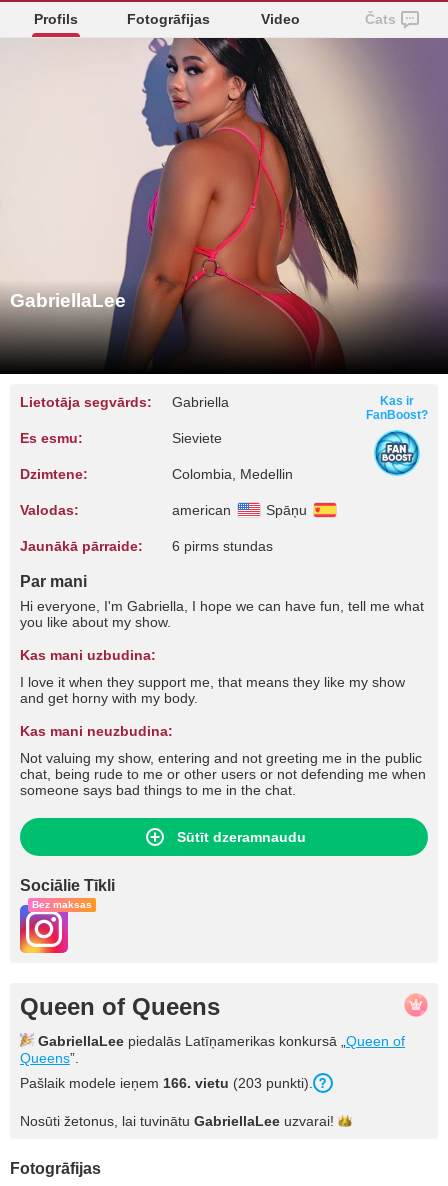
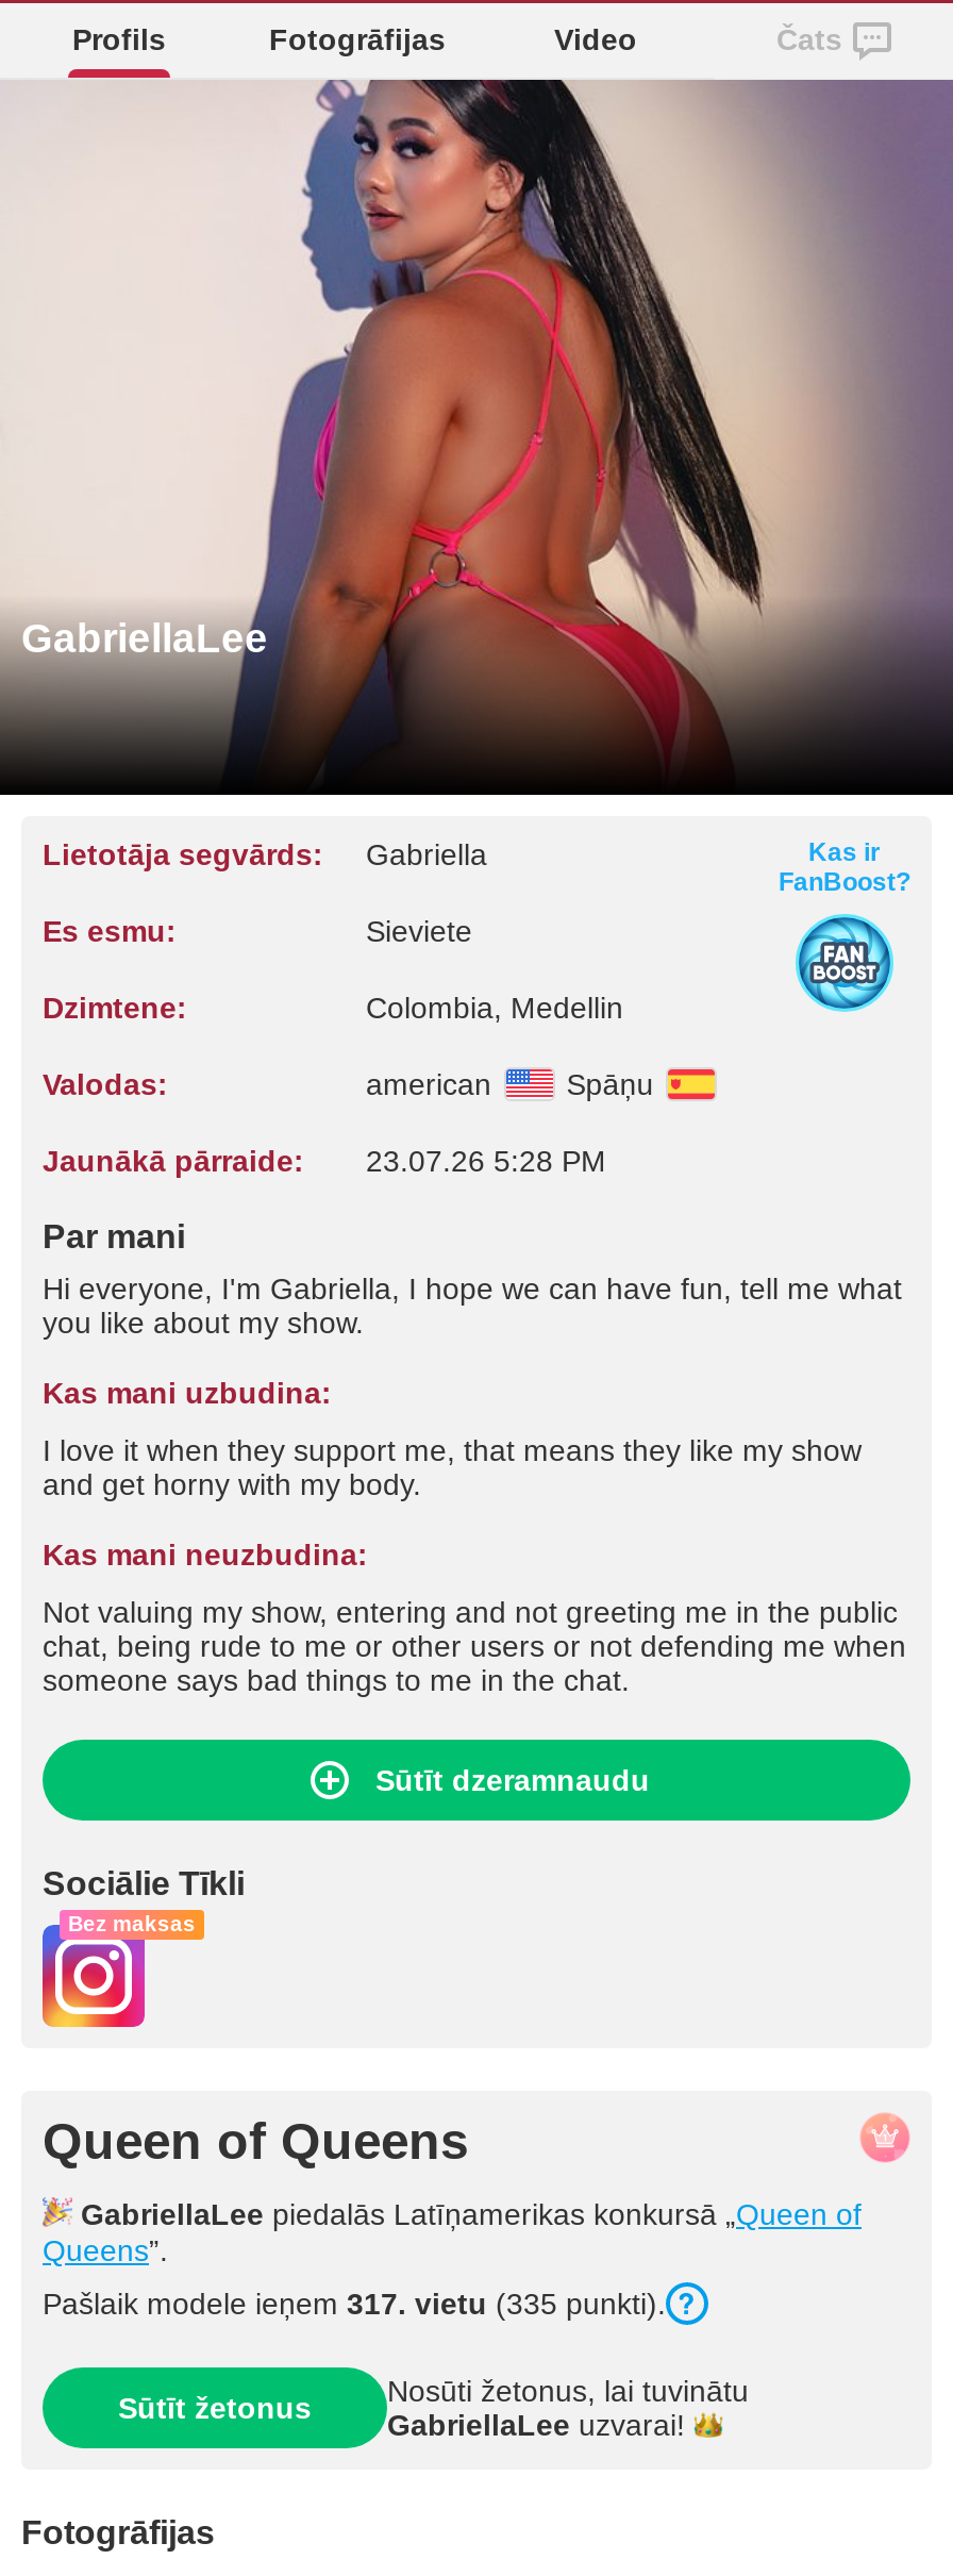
- 6 pirms stundas
+ 23.07.26 5:28 PM

- Pašlaik modele ieņem 166. vietu (203 punkti).
+ Pašlaik modele ieņem 317. vietu (335 punkti).

- Nosūti žetonus, lai tuvinātu GabriellaLee uzvarai!
+ Sūtīt žetonus
+ Nosūti žetonus, lai tuvinātu
+ GabriellaLee uzvarai!
